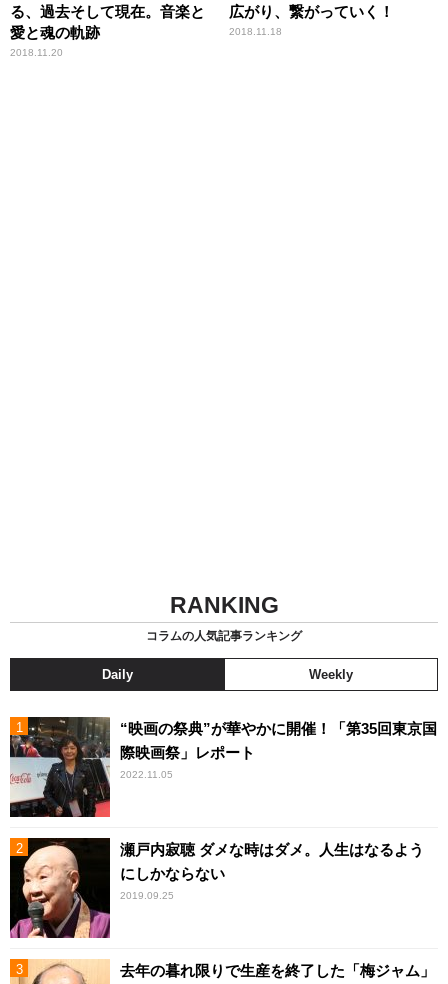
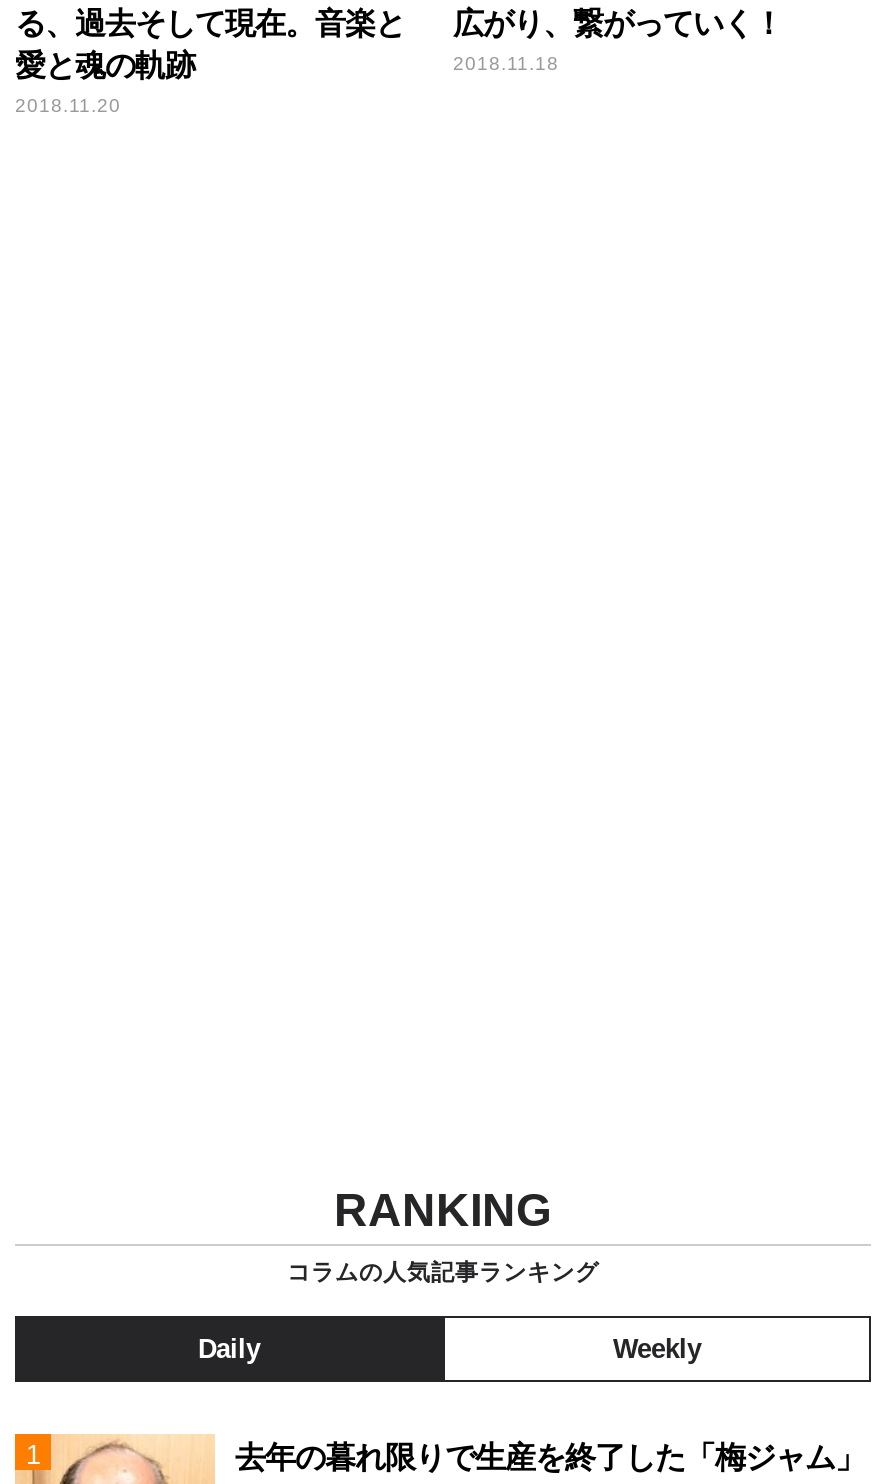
- [image]
- “映画の祭典”が華やかに開催！「第35回東京国
- 際映画祭」レポート
- 2022.11.05

- [image]
- 瀬戸内寂聴 ダメな時はダメ。人生はなるよう
- にしかならない
- 2019.09.25
